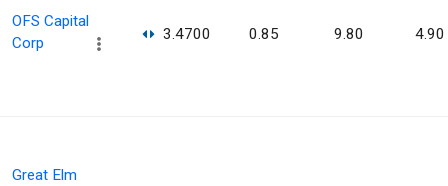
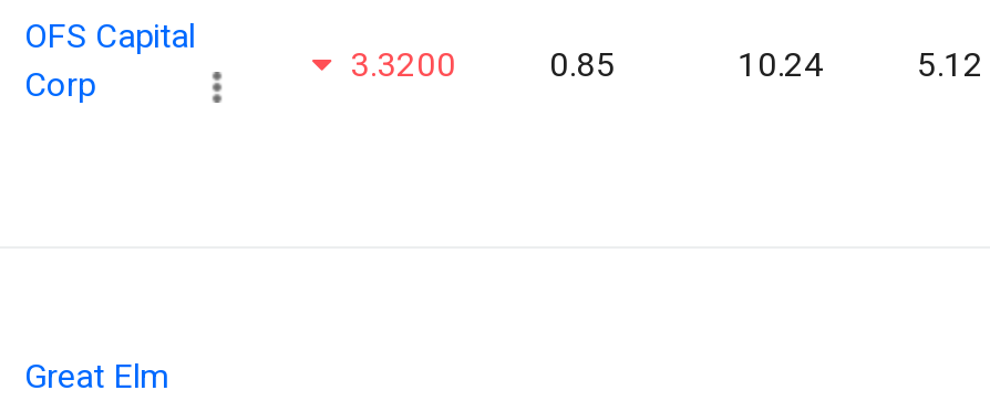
- 3.4700
+ 3.3200

- 9.80
+ 10.24

- 4.90
+ 5.12
